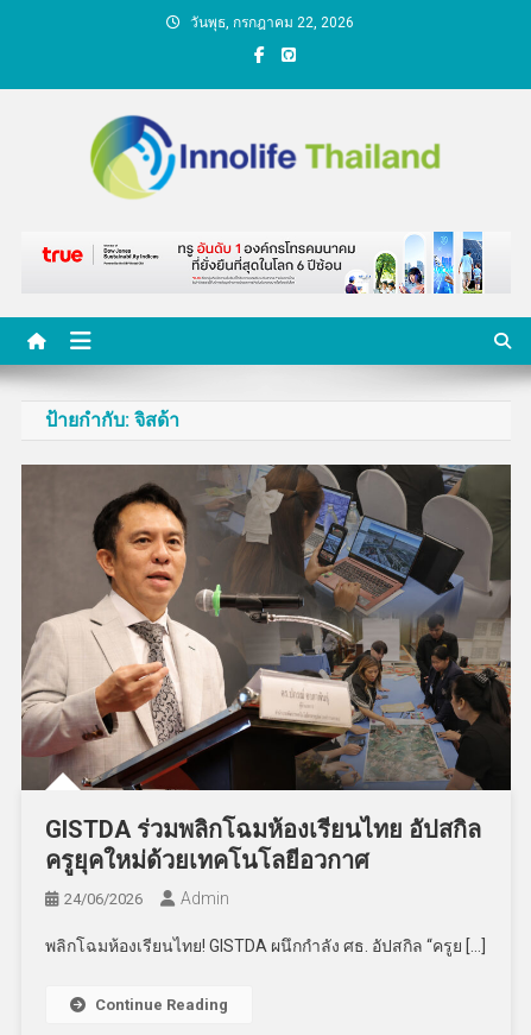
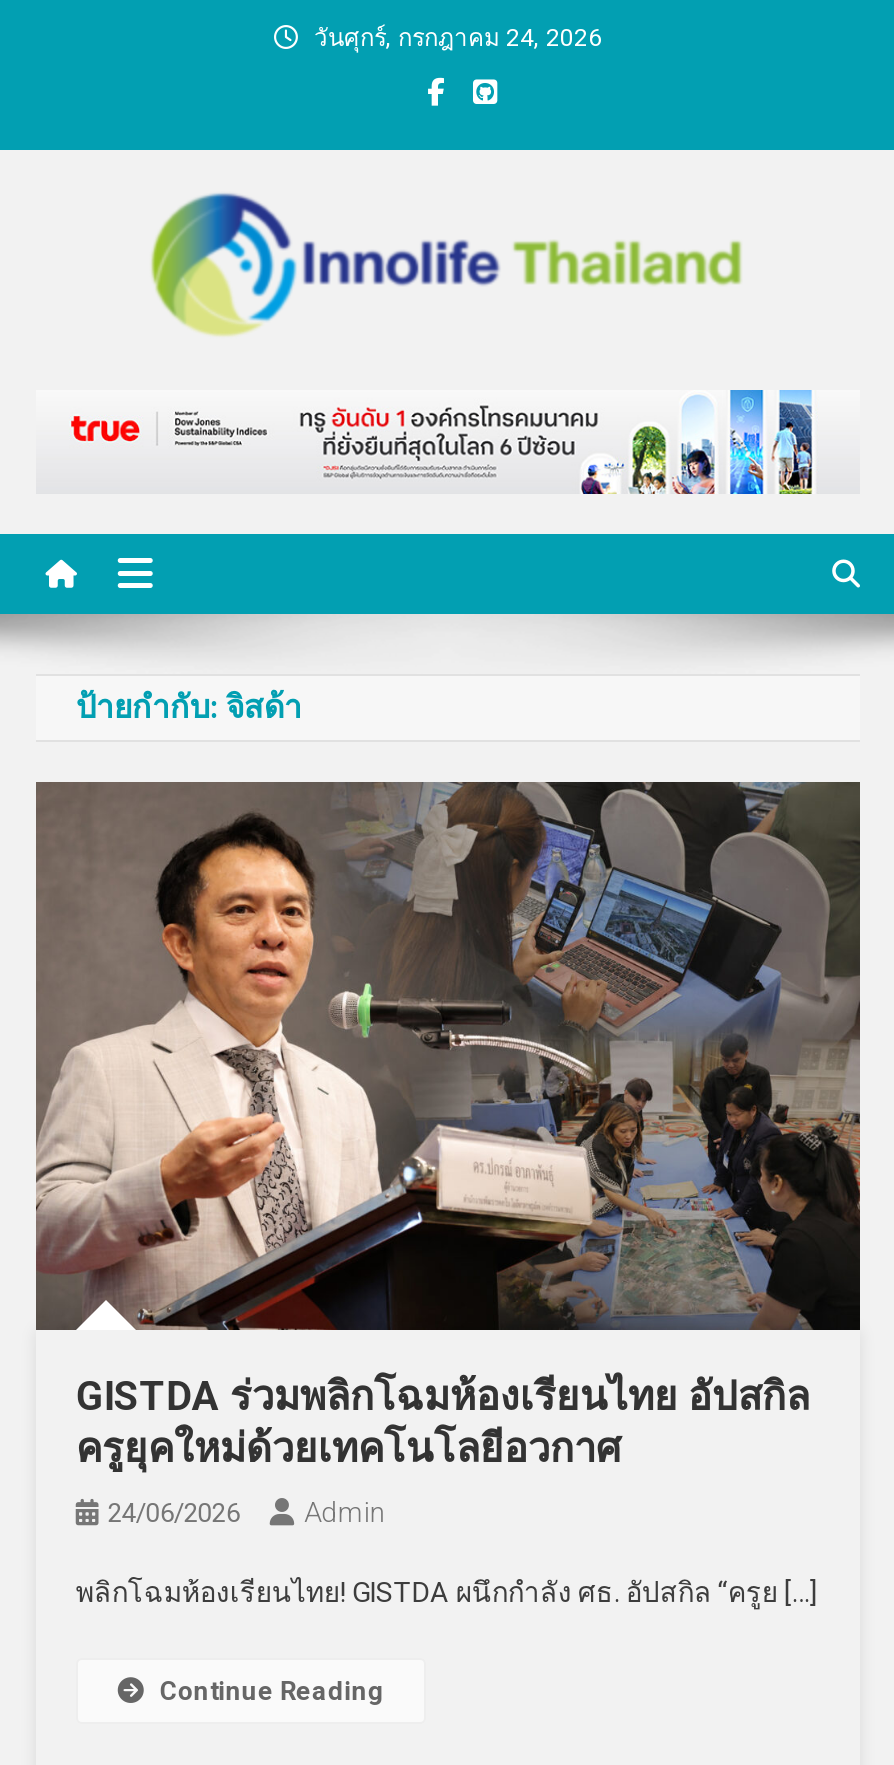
- วันพุธ, กรกฎาคม 22, 2026
+ วันศุกร์, กรกฎาคม 24, 2026
